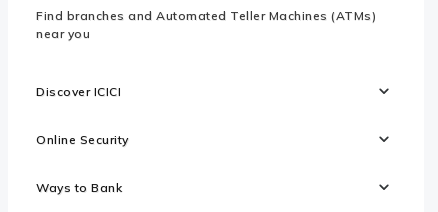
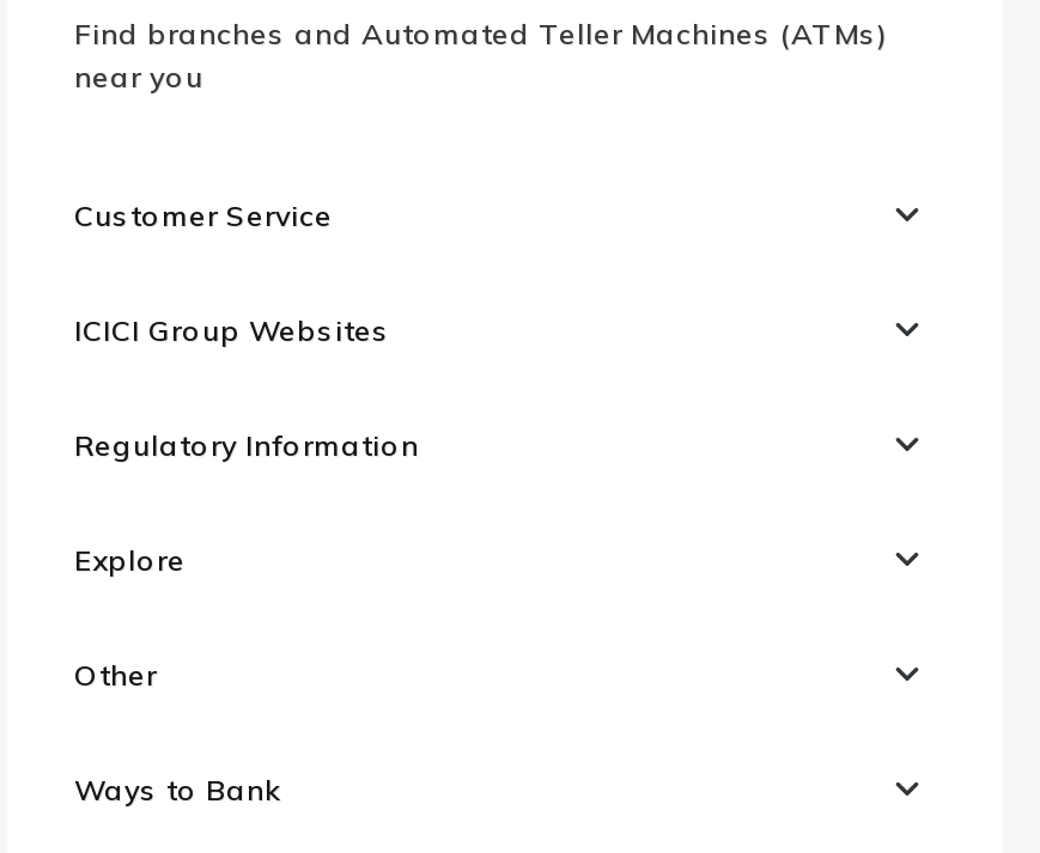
- Discover ICICI
- Online Security
+ Customer Service
+ ICICI Group Websites
+ Regulatory Information
+ Explore
+ Other
